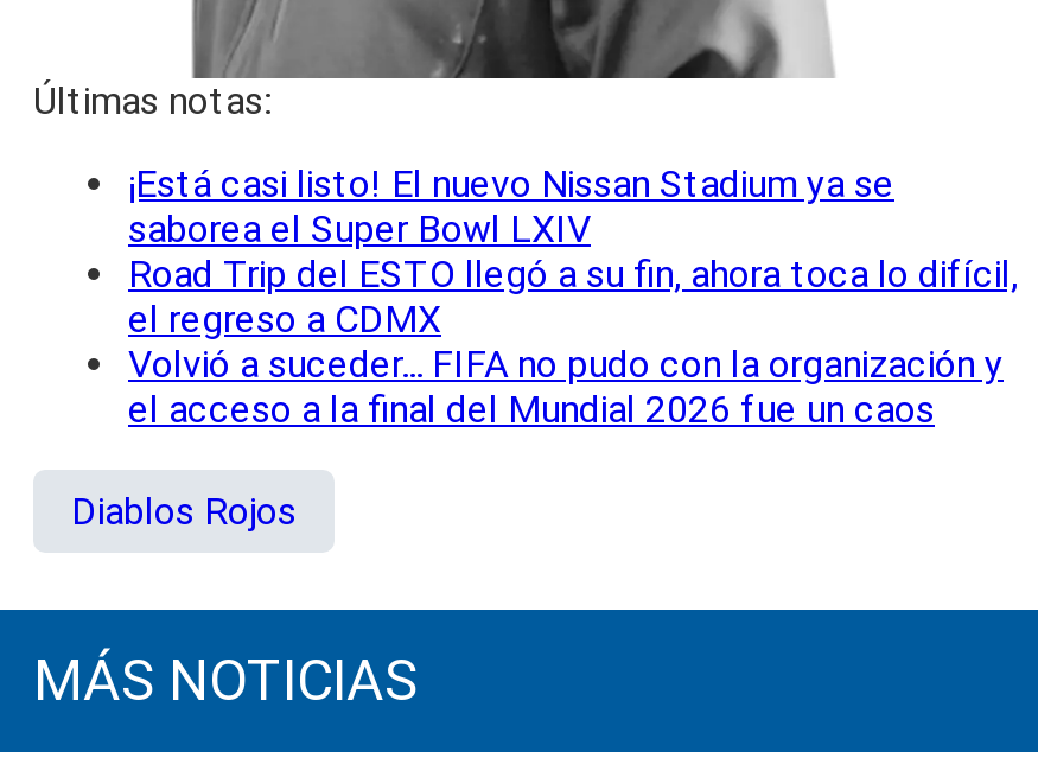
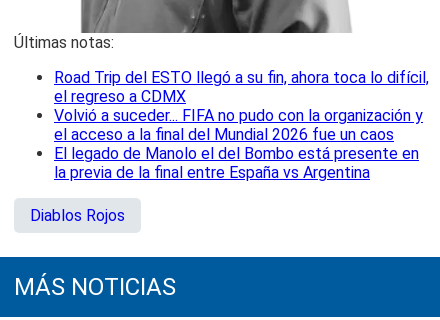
- ¡Está casi listo! El nuevo Nissan Stadium ya se
- saborea el Super Bowl LXIV

moved up: Road Trip del ESTO llegó a su fin, ahora toca lo difícil, | el regreso a CDMX | Volvió a suceder... FIFA no pudo con la organización y | el acceso a la final del Mundial 2026 fue un caos

+ El legado de Manolo el del Bombo está presente en
+ la previa de la final entre España vs Argentina
